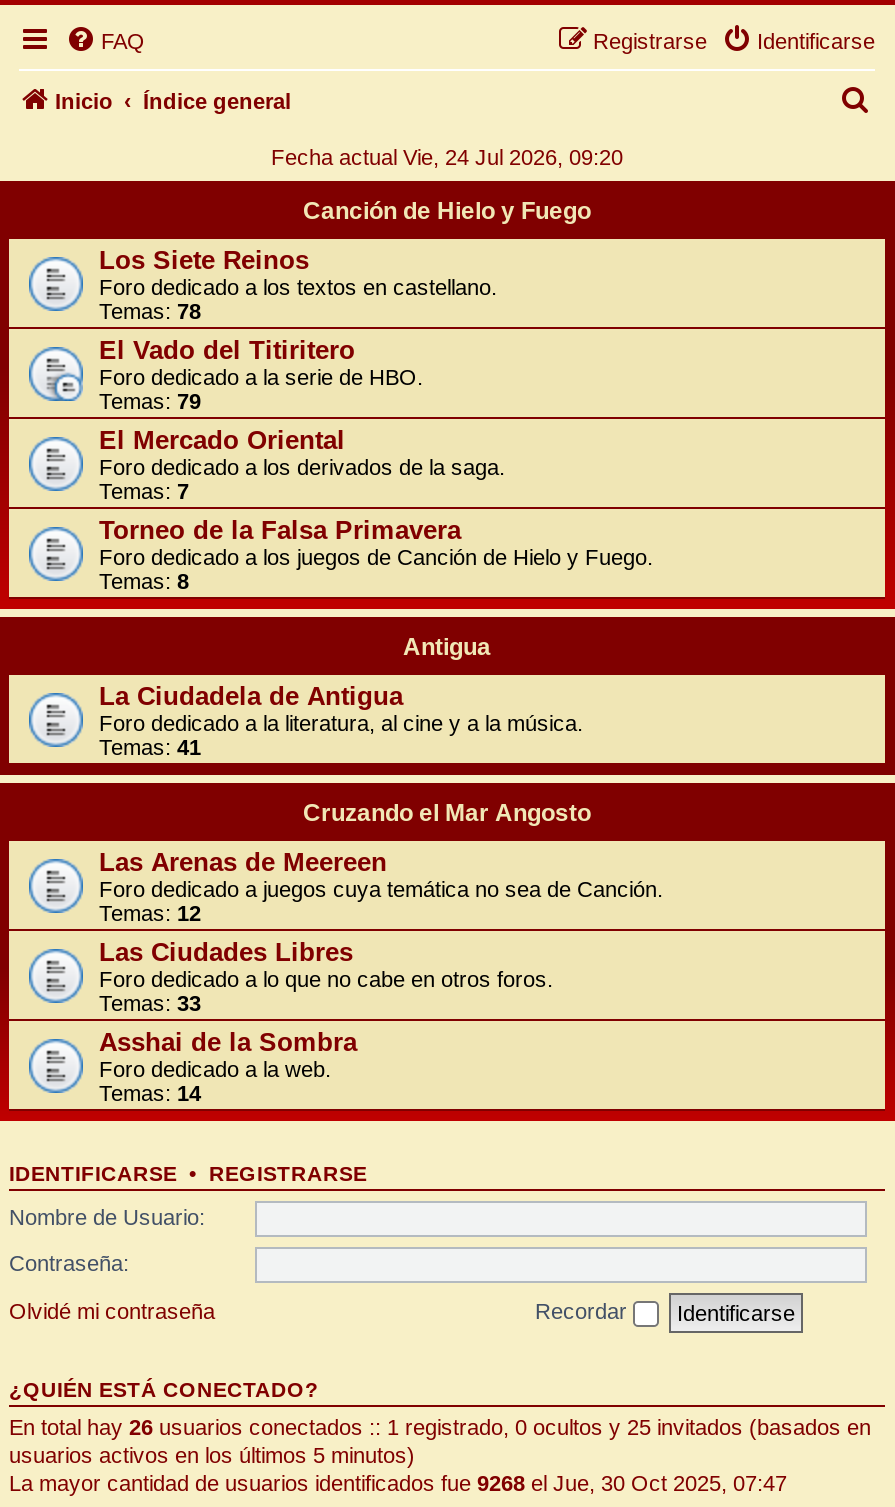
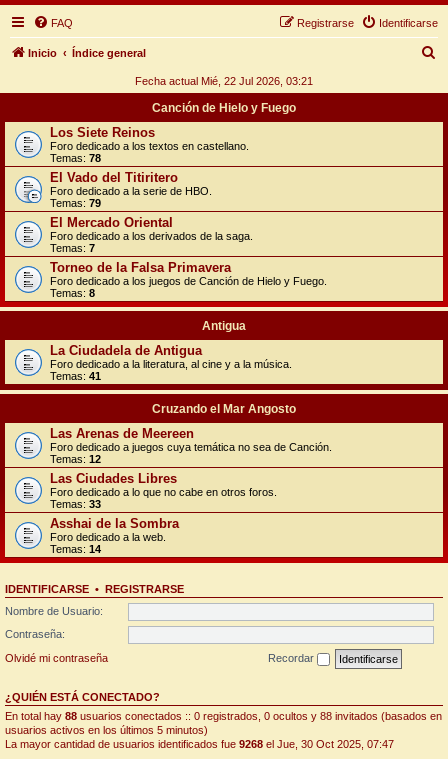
- Fecha actual Vie, 24 Jul 2026, 09:20
+ Fecha actual Mié, 22 Jul 2026, 03:21

- En total hay 26 usuarios conectados :: 1 registrado, 0 ocultos y 25 invitados (basados en
+ En total hay 88 usuarios conectados :: 0 registrados, 0 ocultos y 88 invitados (basados en
